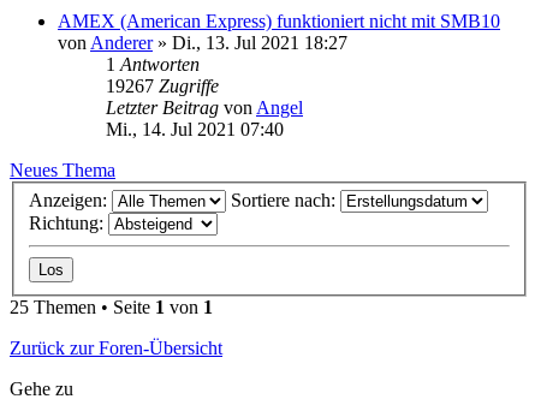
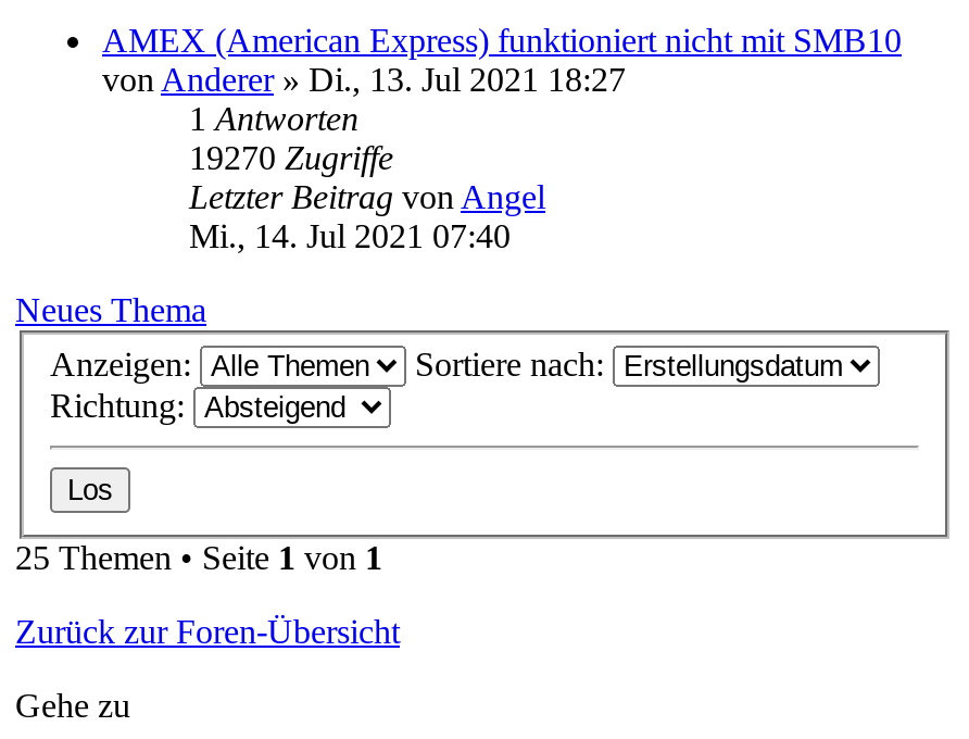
- 19267 Zugriffe
+ 19270 Zugriffe
